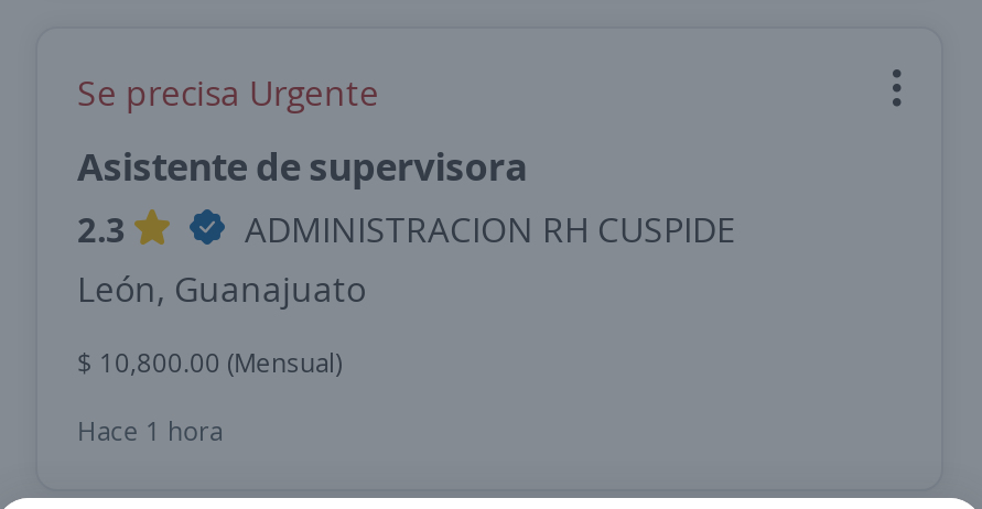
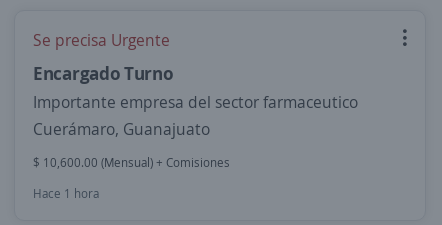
- Asistente de supervisora
- 2.3
- ADMINISTRACION RH CUSPIDE
- León, Guanajuato
+ Encargado Turno
+ Importante empresa del sector farmaceutico
+ Cuerámaro, Guanajuato

- $ 10,800.00 (Mensual)
+ $ 10,600.00 (Mensual) + Comisiones
